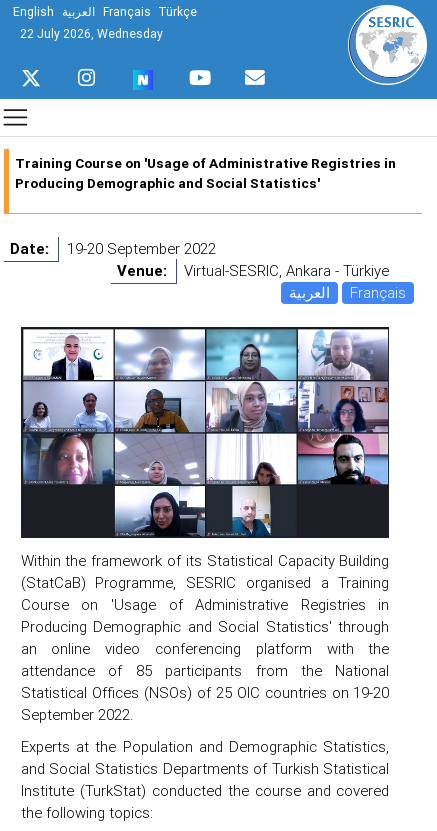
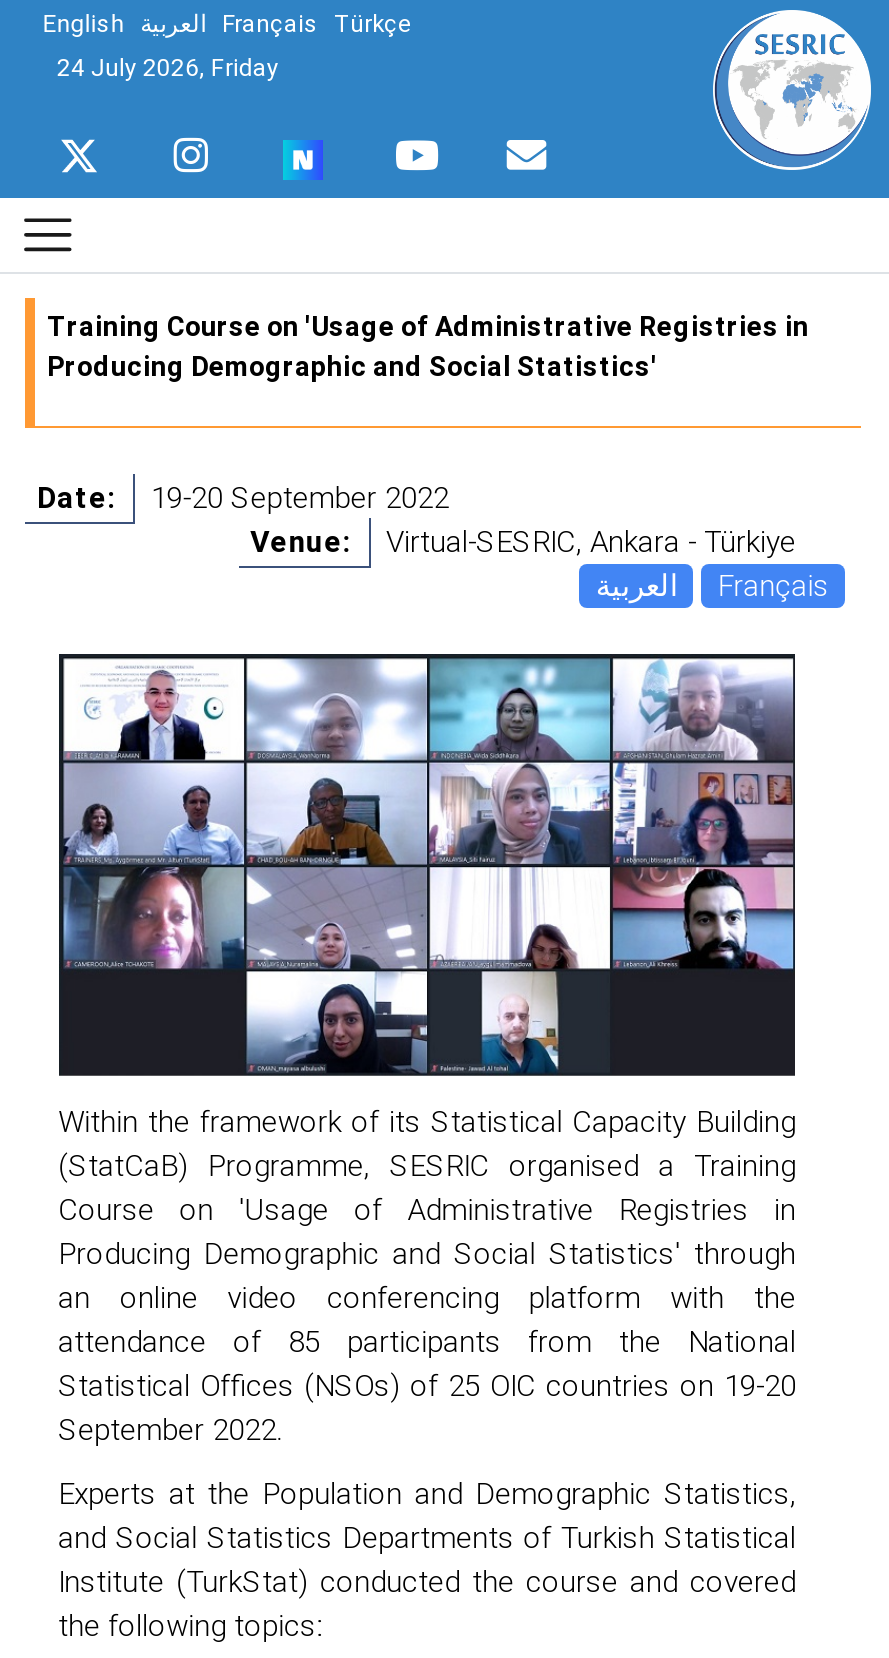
- 22 July 2026, Wednesday
+ 24 July 2026, Friday
